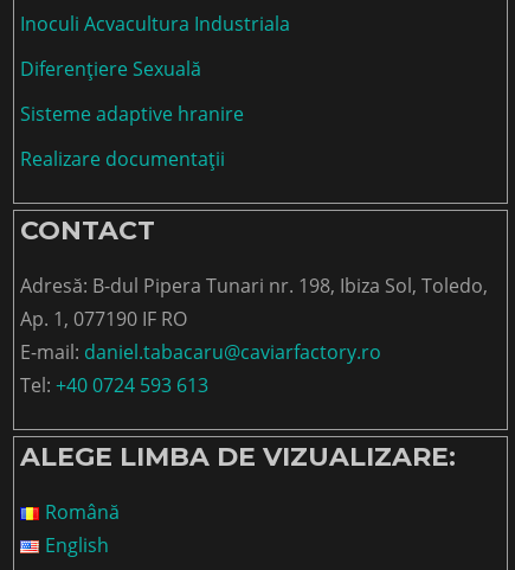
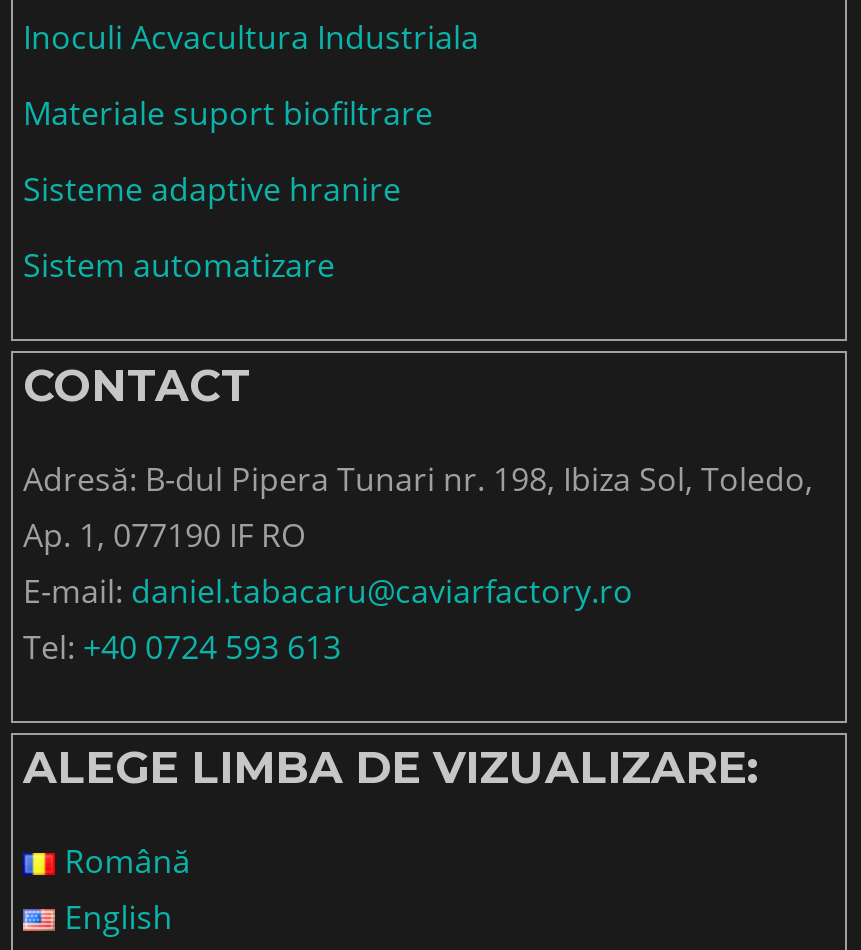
- Diferențiere Sexuală
+ Materiale suport biofiltrare

- Realizare documentații
+ Sistem automatizare
